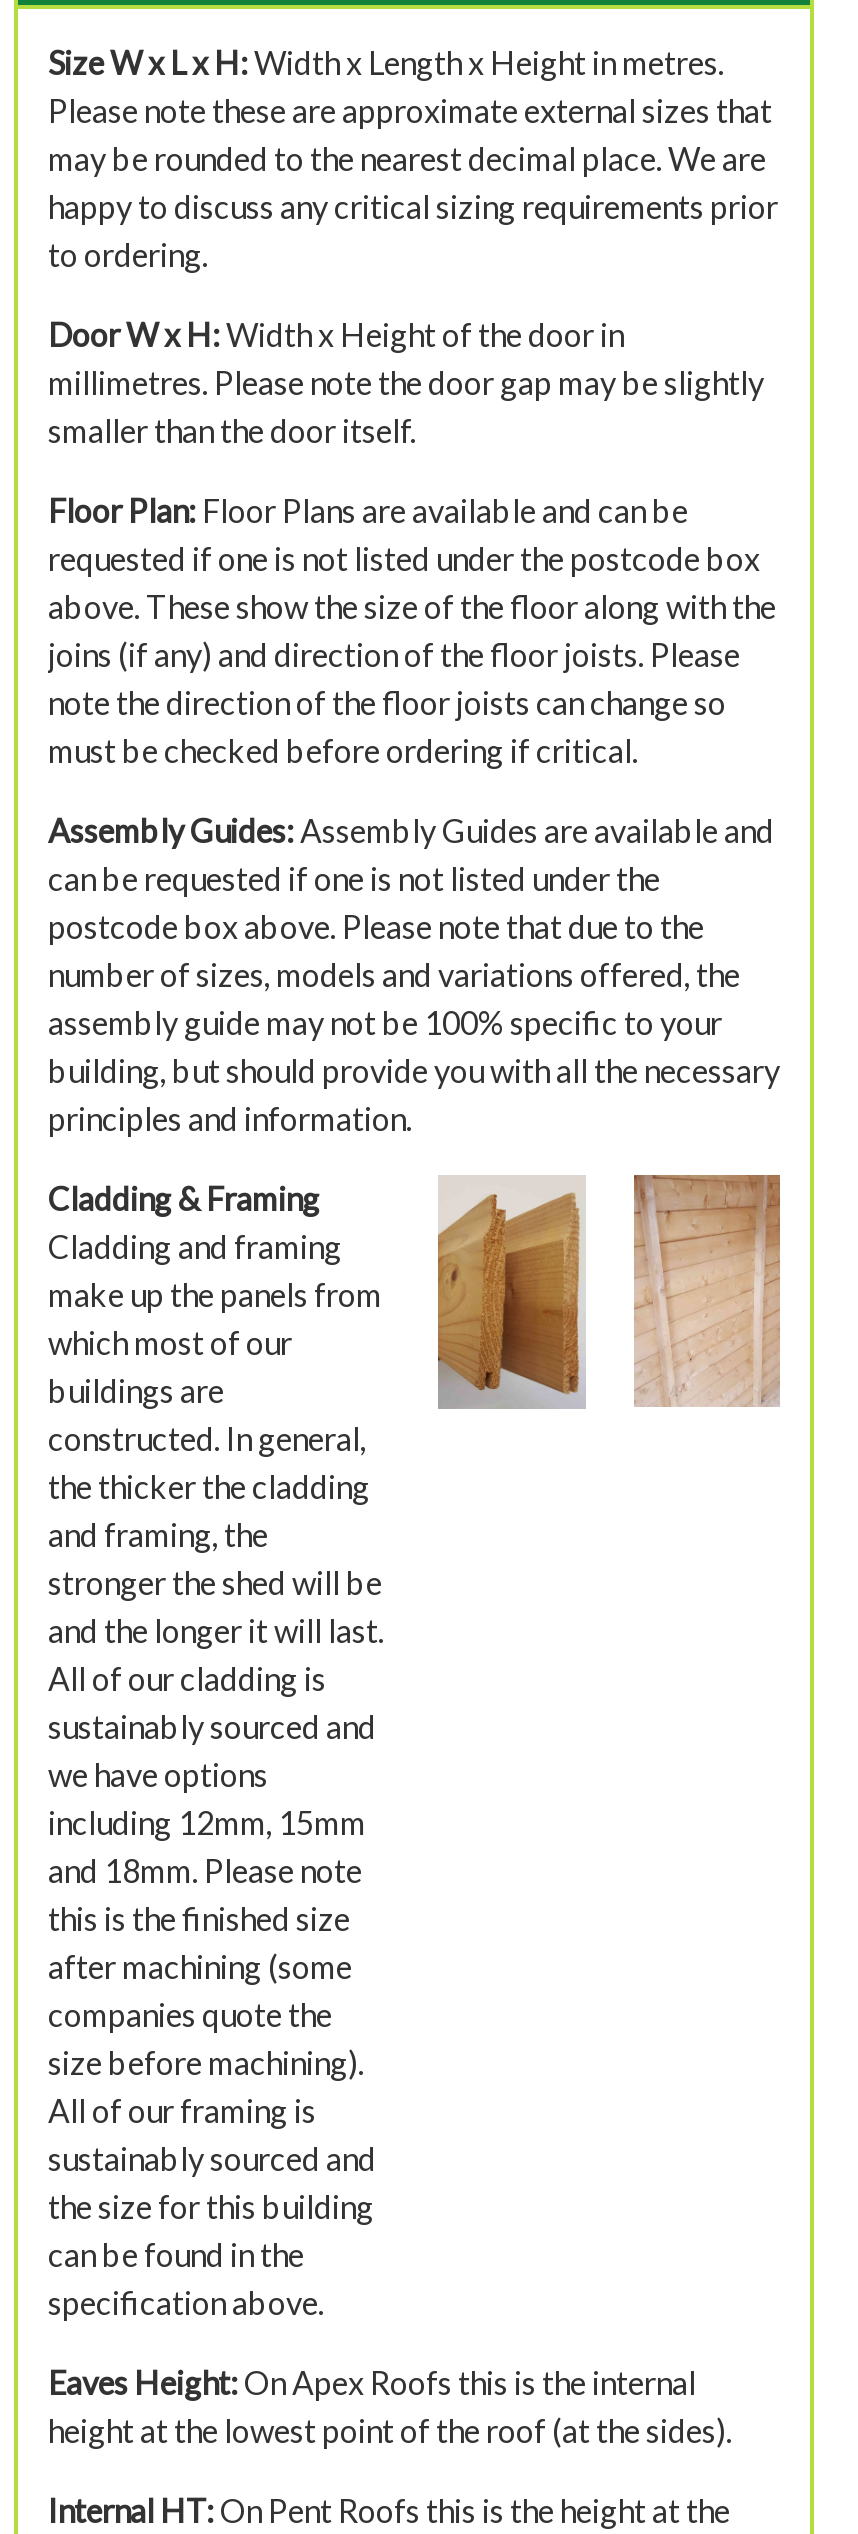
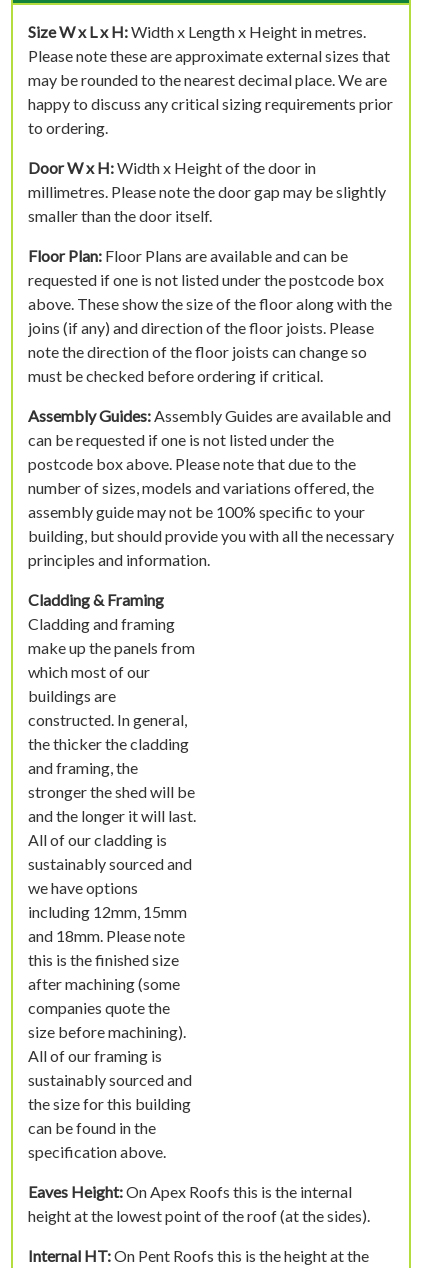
- [image]

- [image]
